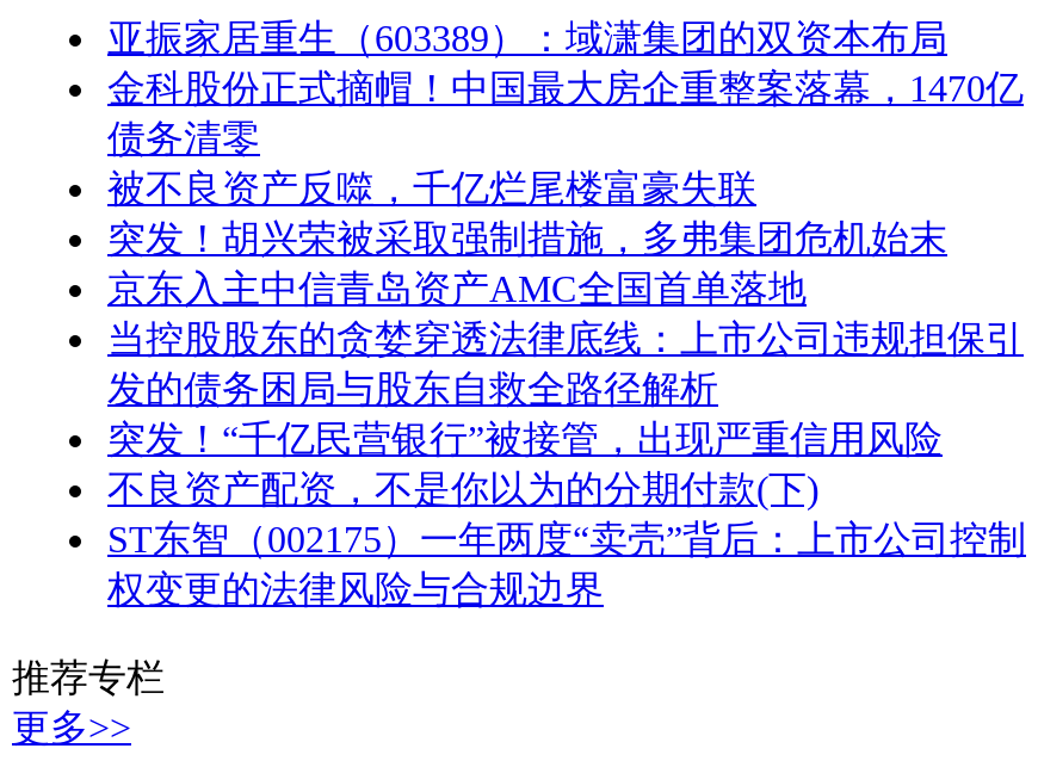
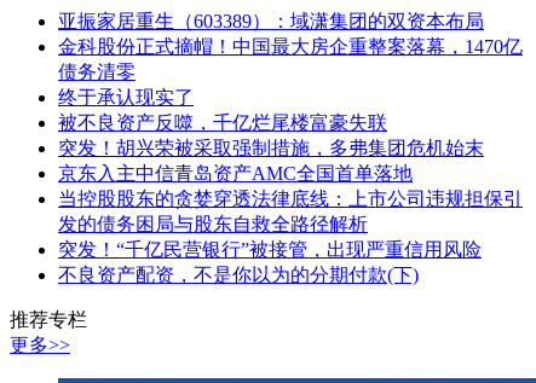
+ 终于承认现实了

moved down: 被不良资产反噬，千亿烂尾楼富豪失联 | 突发！胡兴荣被采取强制措施，多弗集团危机始末 | 京东入主中信青岛资产AMC全国首单落地 | 当控股股东的贪婪穿透法律底线：上市公司违规担保引 | 发的债务困局与股东自救全路径解析 | 突发！“千亿民营银行”被接管，出现严重信用风险 | 不良资产配资，不是你以为的分期付款(下)

- ST东智（002175）一年两度“卖壳”背后：上市公司控制
- 权变更的法律风险与合规边界
